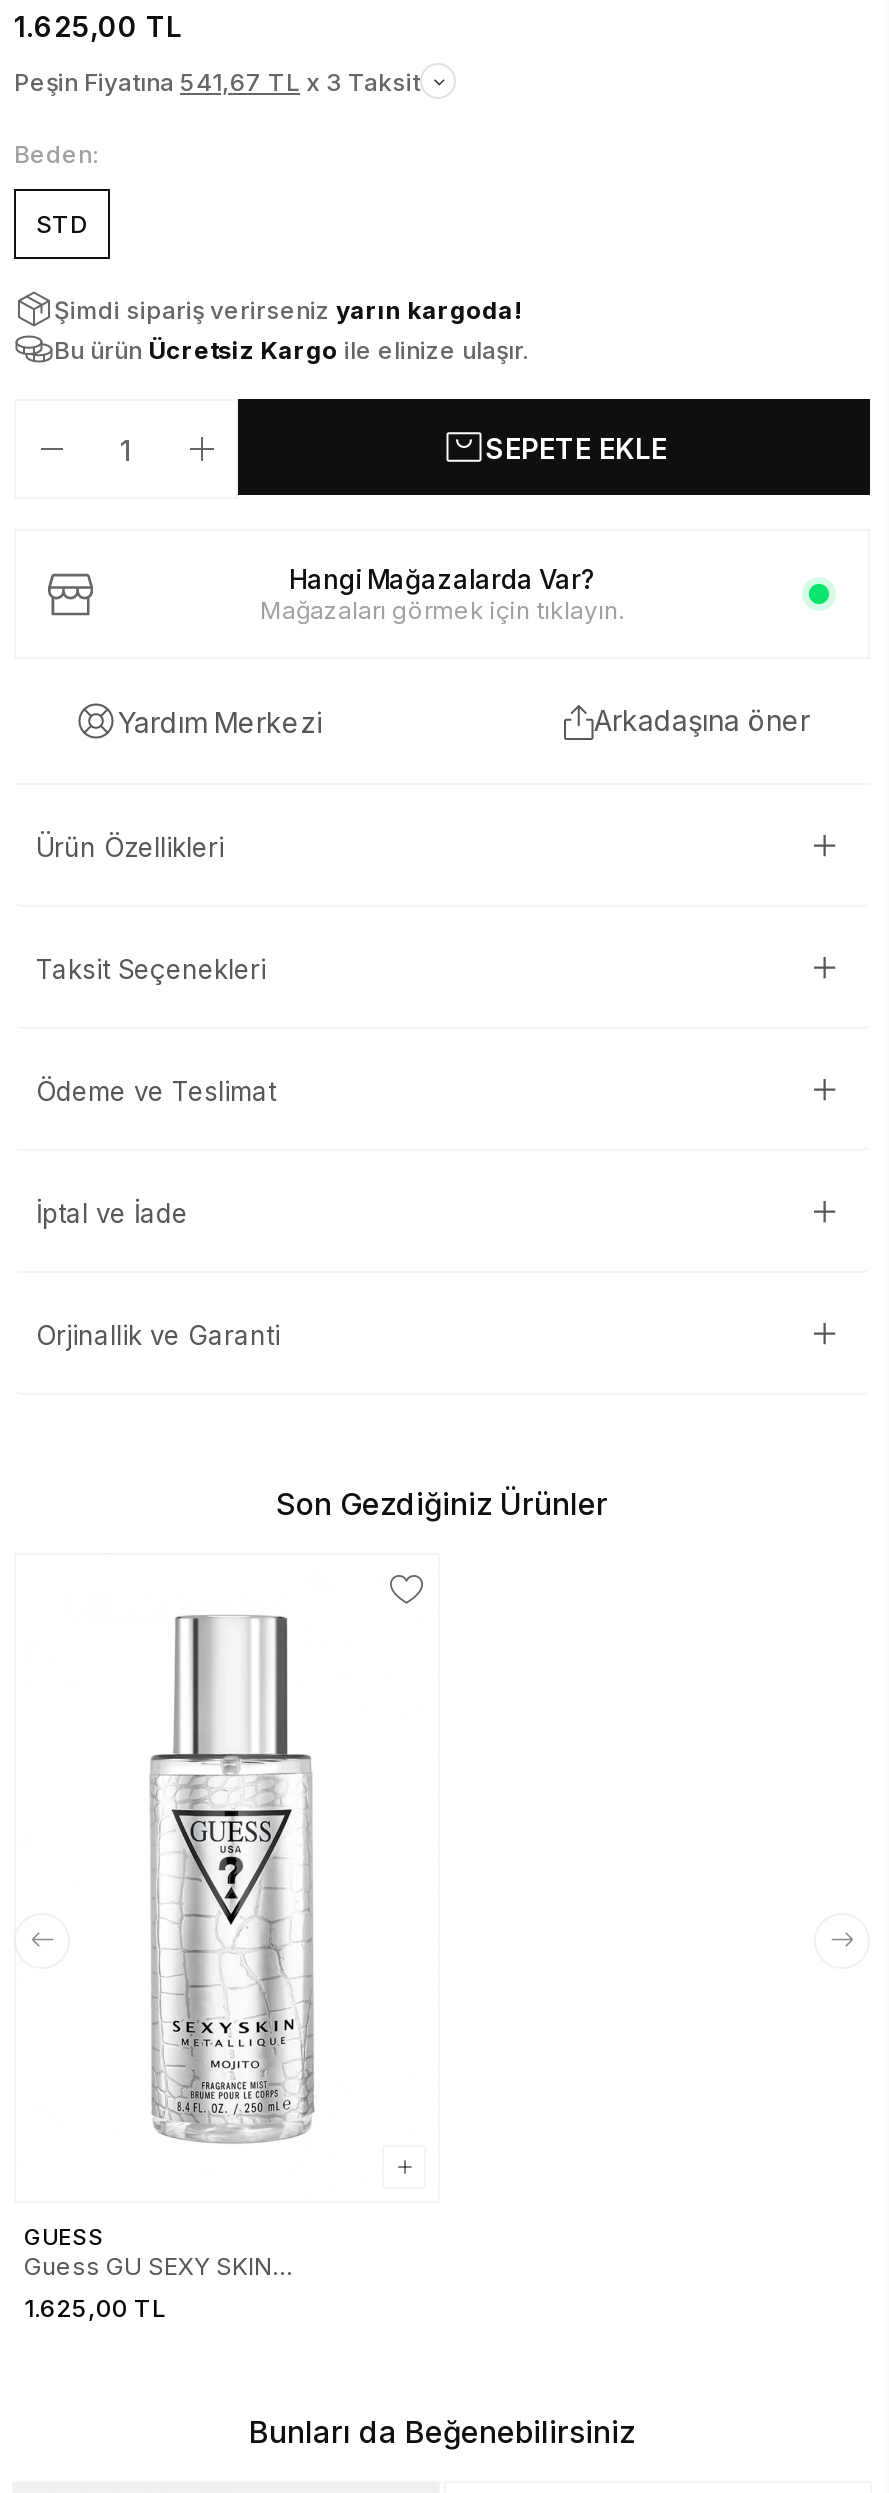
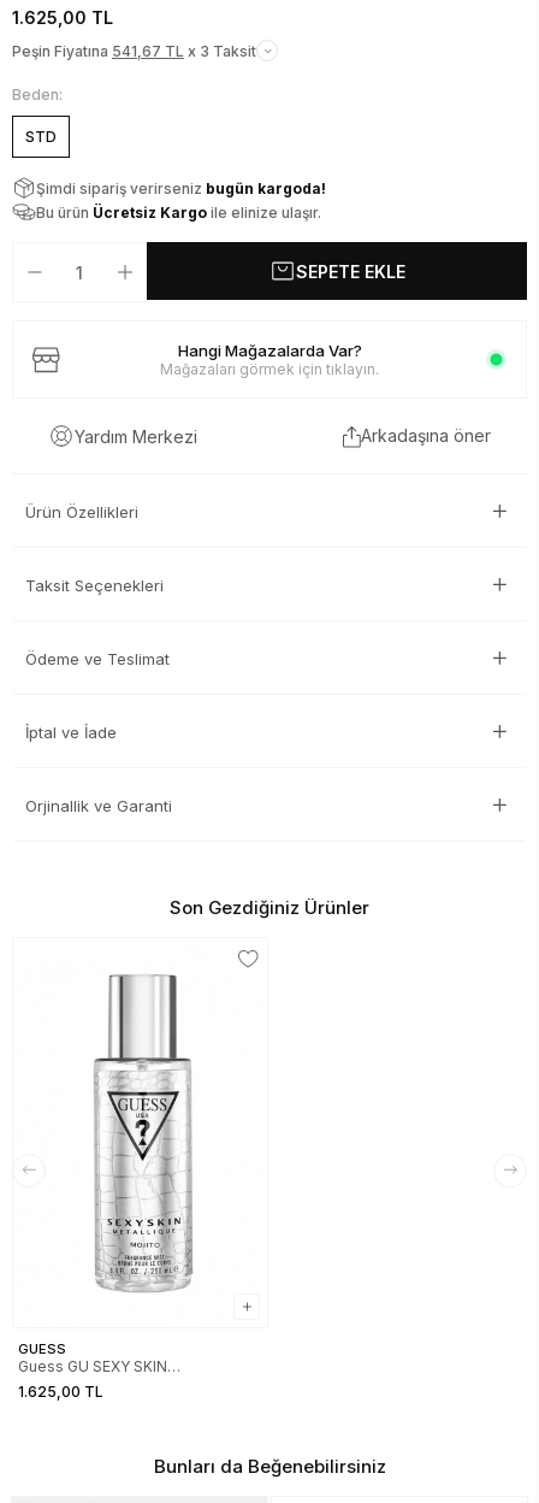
- Şimdi sipariş verirseniz yarın kargoda!
+ Şimdi sipariş verirseniz bugün kargoda!
